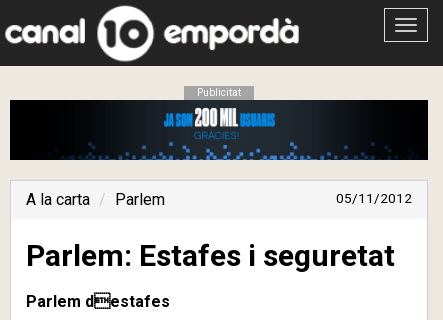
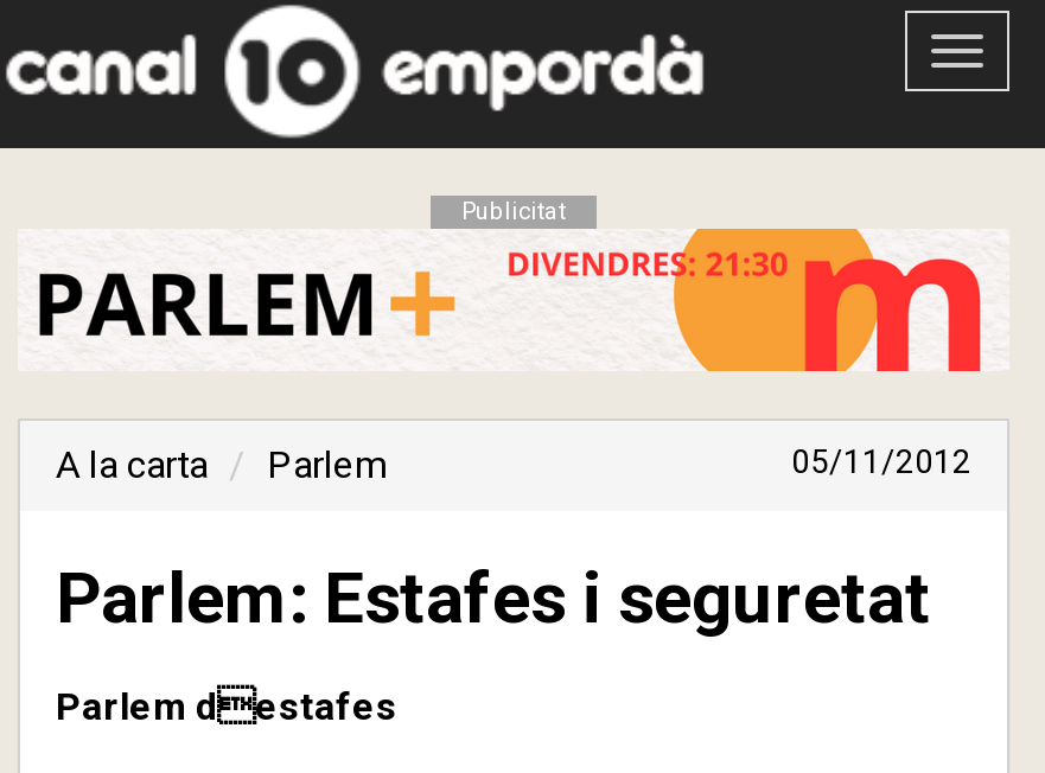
- [image]
+ [image]
